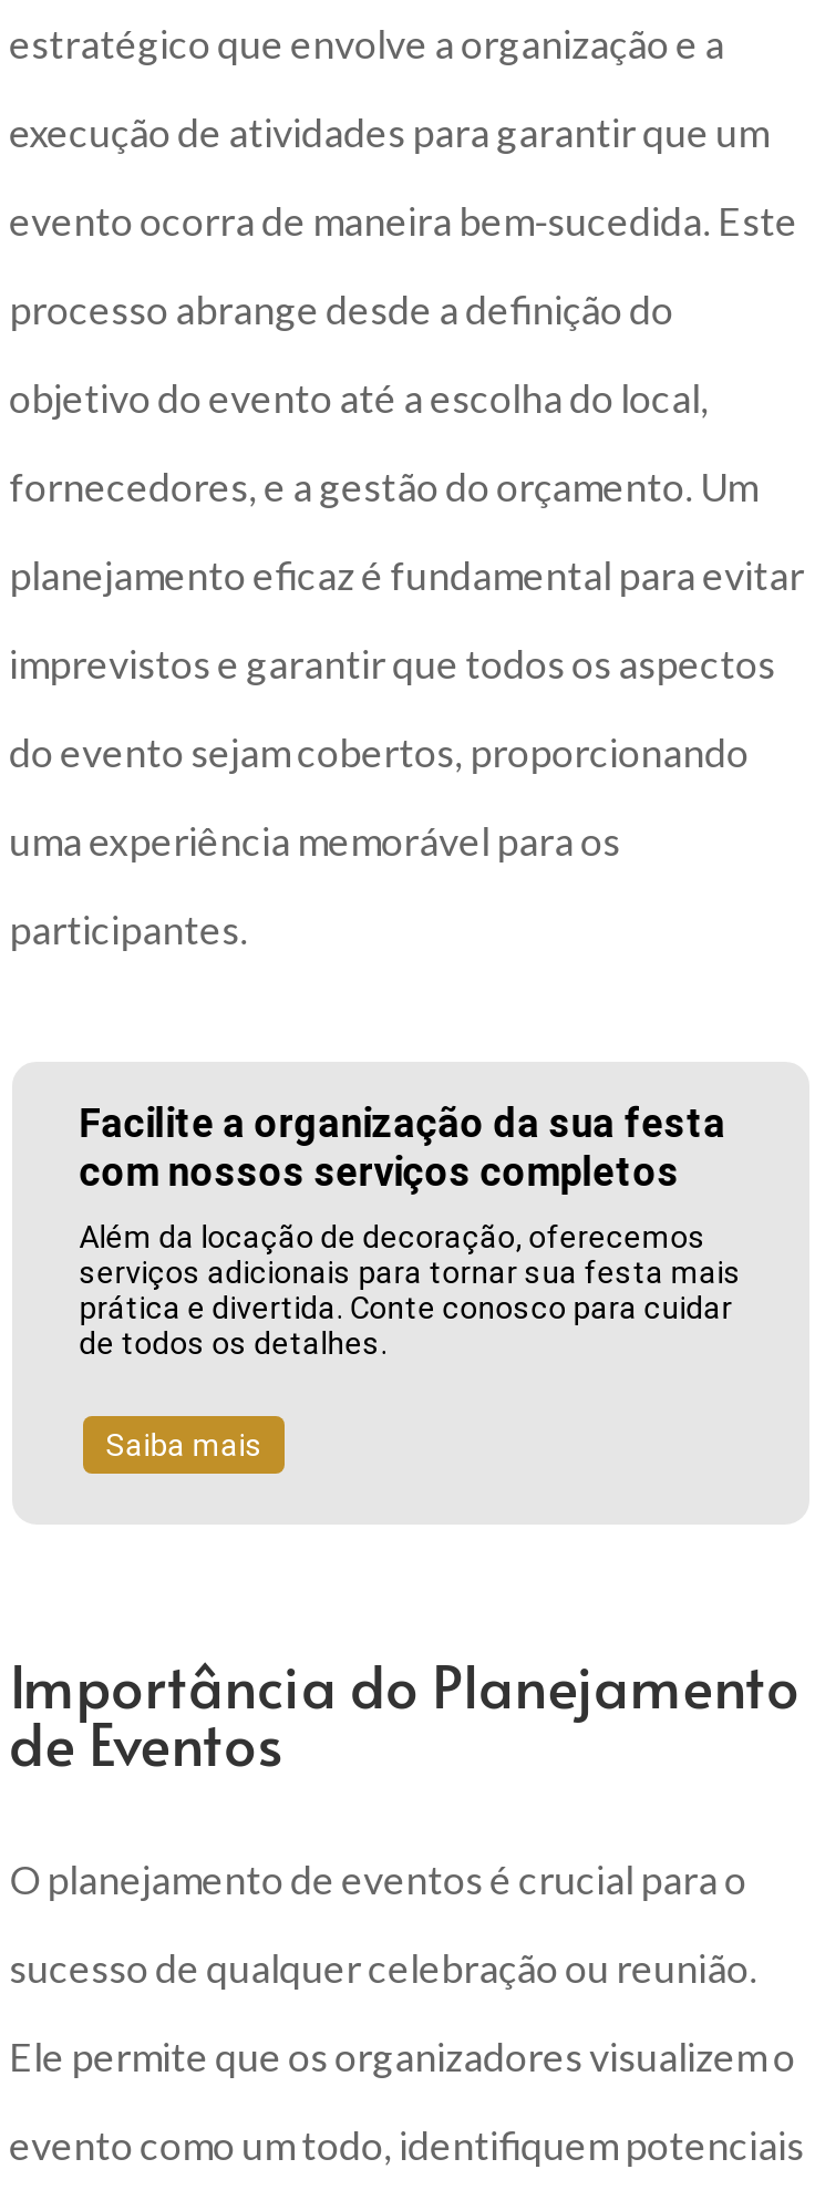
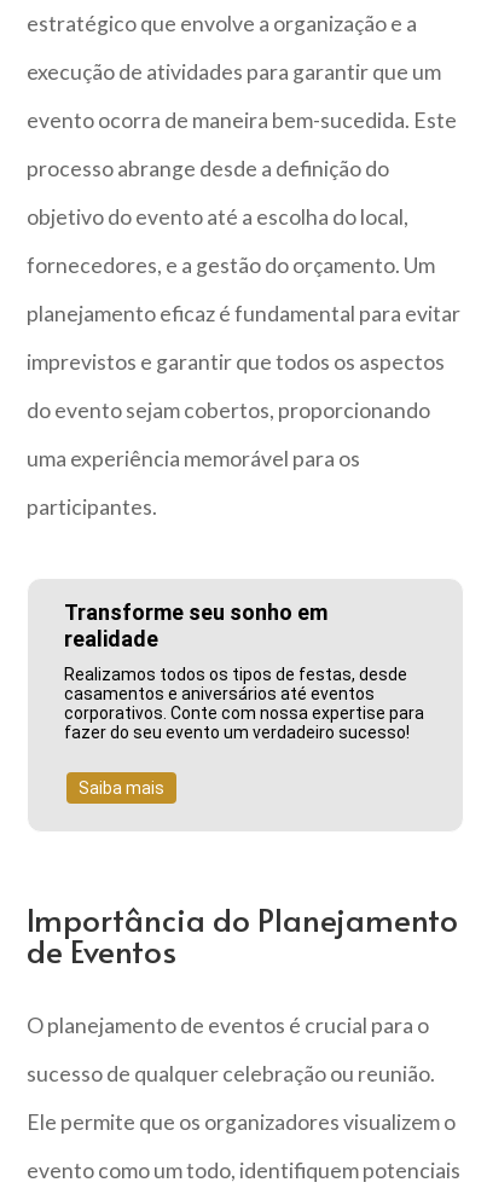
- Facilite a organização da sua festa
- com nossos serviços completos
+ Transforme seu sonho em
+ realidade

- Além da locação de decoração, oferecemos
- serviços adicionais para tornar sua festa mais
- prática e divertida. Conte conosco para cuidar
- de todos os detalhes.
+ Realizamos todos os tipos de festas, desde
+ casamentos e aniversários até eventos
+ corporativos. Conte com nossa expertise para
+ fazer do seu evento um verdadeiro sucesso!
